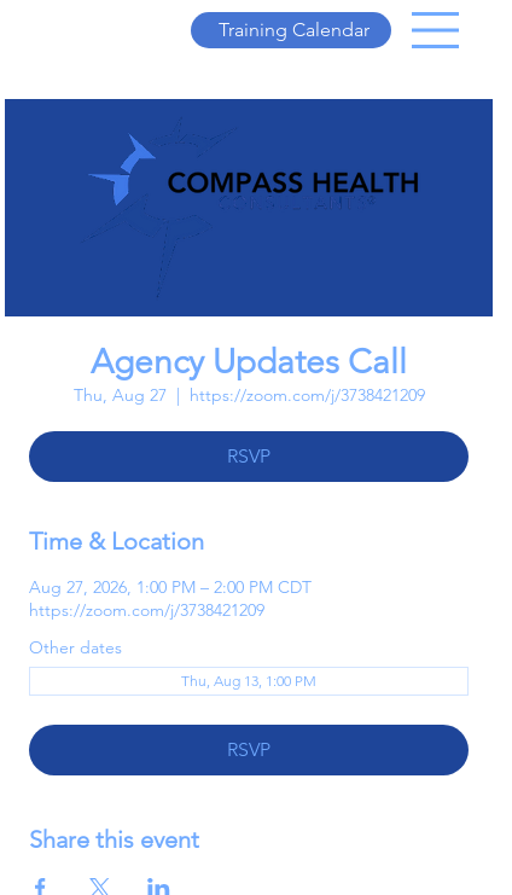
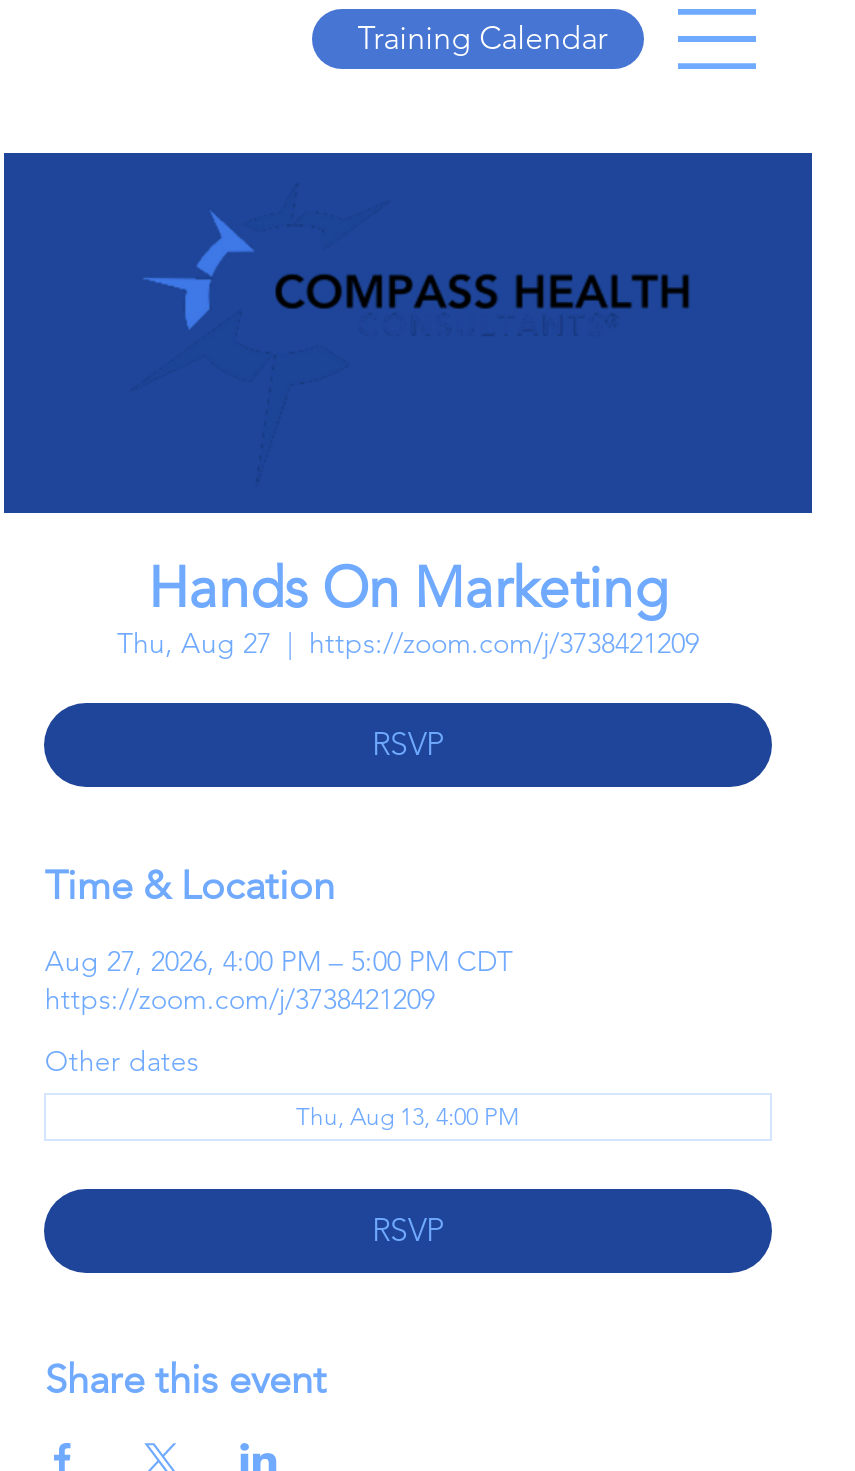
- Agency Updates Call
+ Hands On Marketing

- Aug 27, 2026, 1:00 PM – 2:00 PM CDT
+ Aug 27, 2026, 4:00 PM – 5:00 PM CDT

- Thu, Aug 13, 1:00 PM
+ Thu, Aug 13, 4:00 PM
